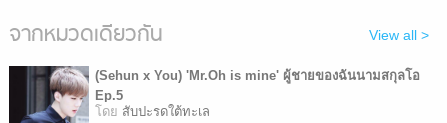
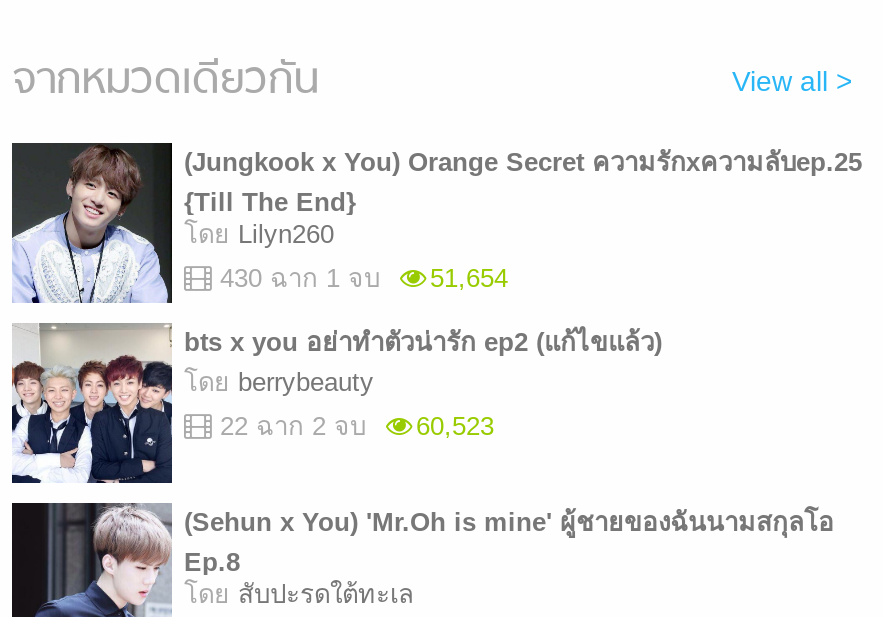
+ [image]
+ (Jungkook x You) Orange Secret ความรักxความลับep.25
+ {Till The End}
+ โดย Lilyn260
+ 430 ฉาก 1 จบ
+ 51,654
+ bts x you อย่าทำตัวน่ารัก ep2 (แก้ไขแล้ว)
+ โดย berrybeauty
+ 22 ฉาก 2 จบ
+ 60,523

+ [image]

- Ep.5
+ Ep.8
